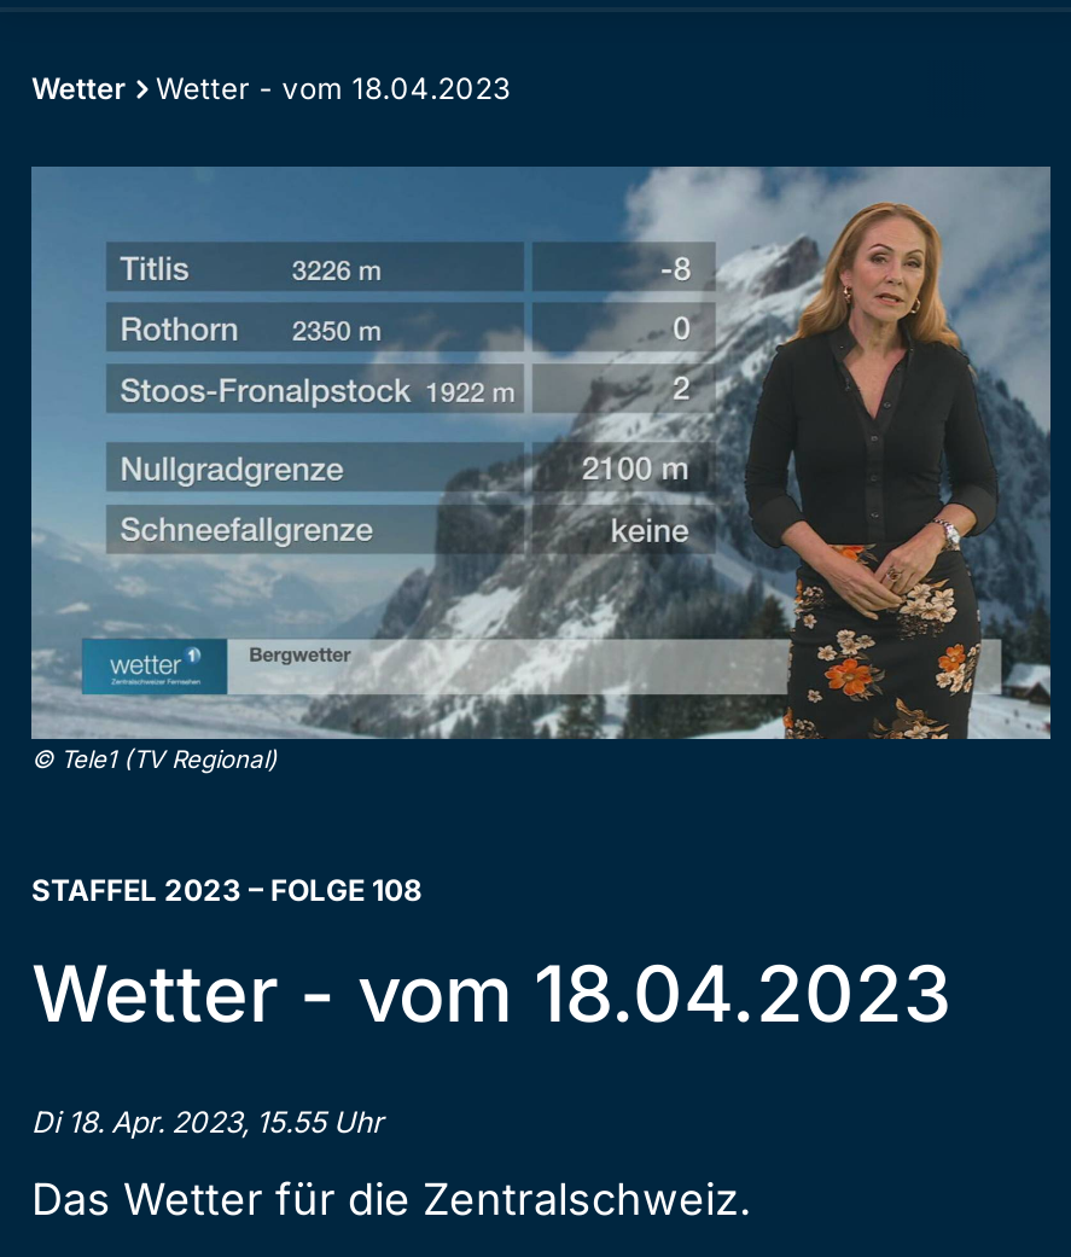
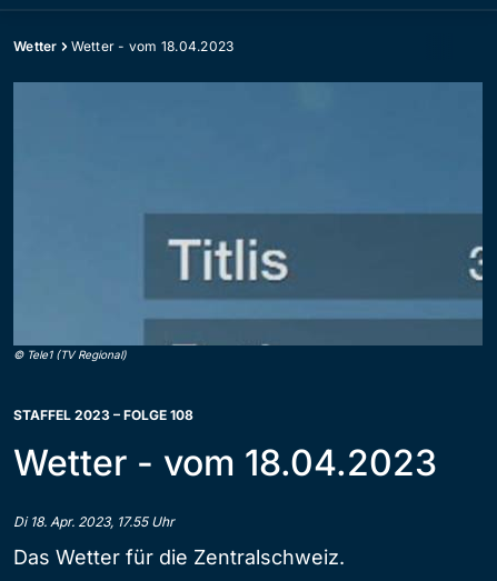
- [image]
+ [image]

- Di 18. Apr. 2023, 15.55 Uhr
+ Di 18. Apr. 2023, 17.55 Uhr
